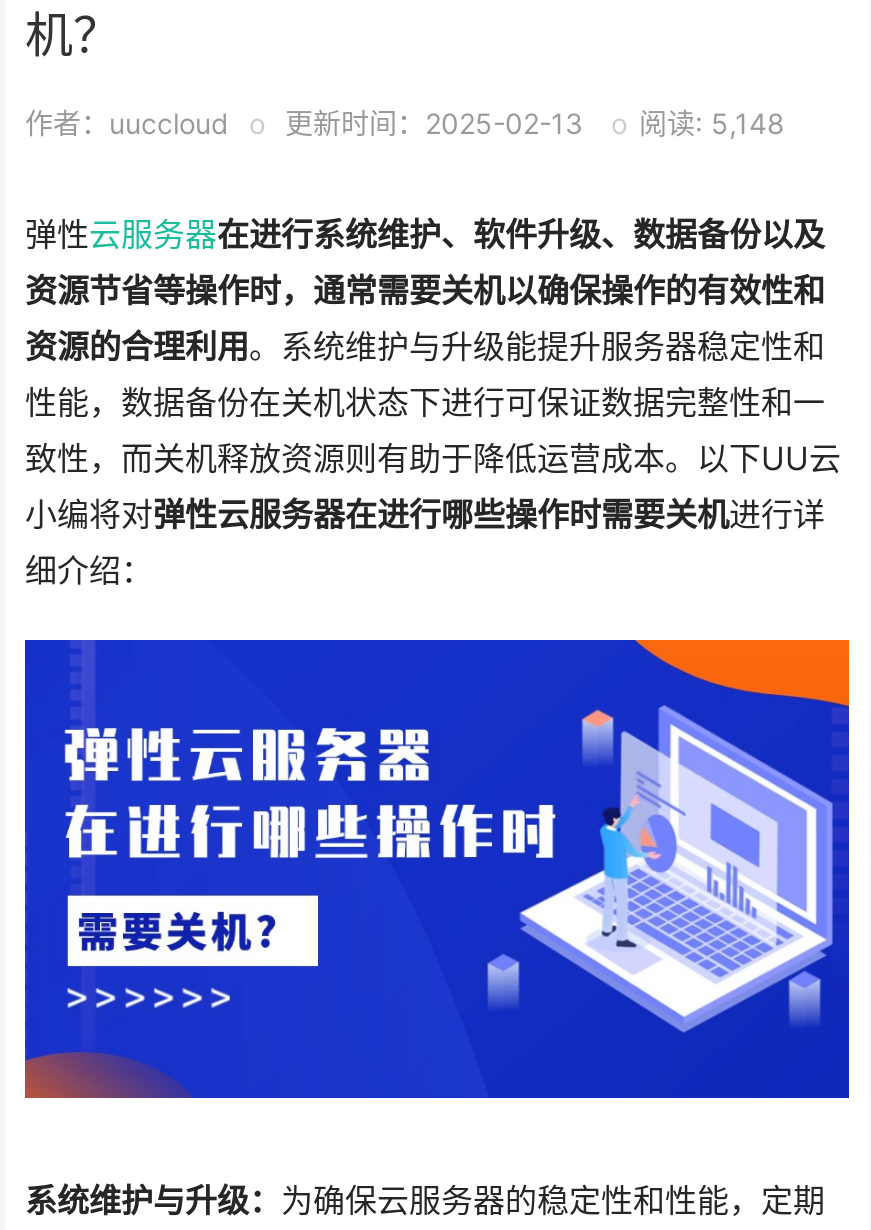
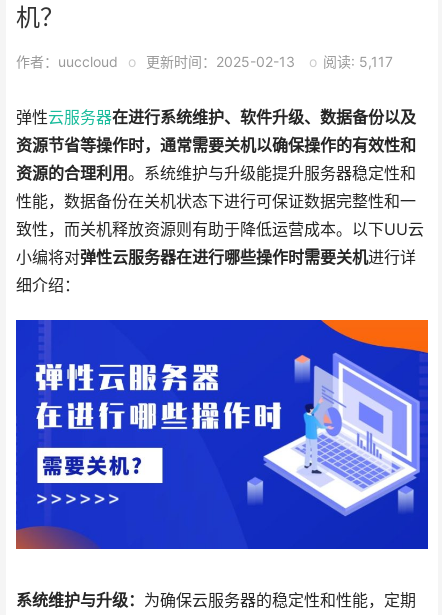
- 作者：uuccloud o 更新时间：2025-02-13 o 阅读: 5,148
+ 作者：uuccloud o 更新时间：2025-02-13 o 阅读: 5,117
